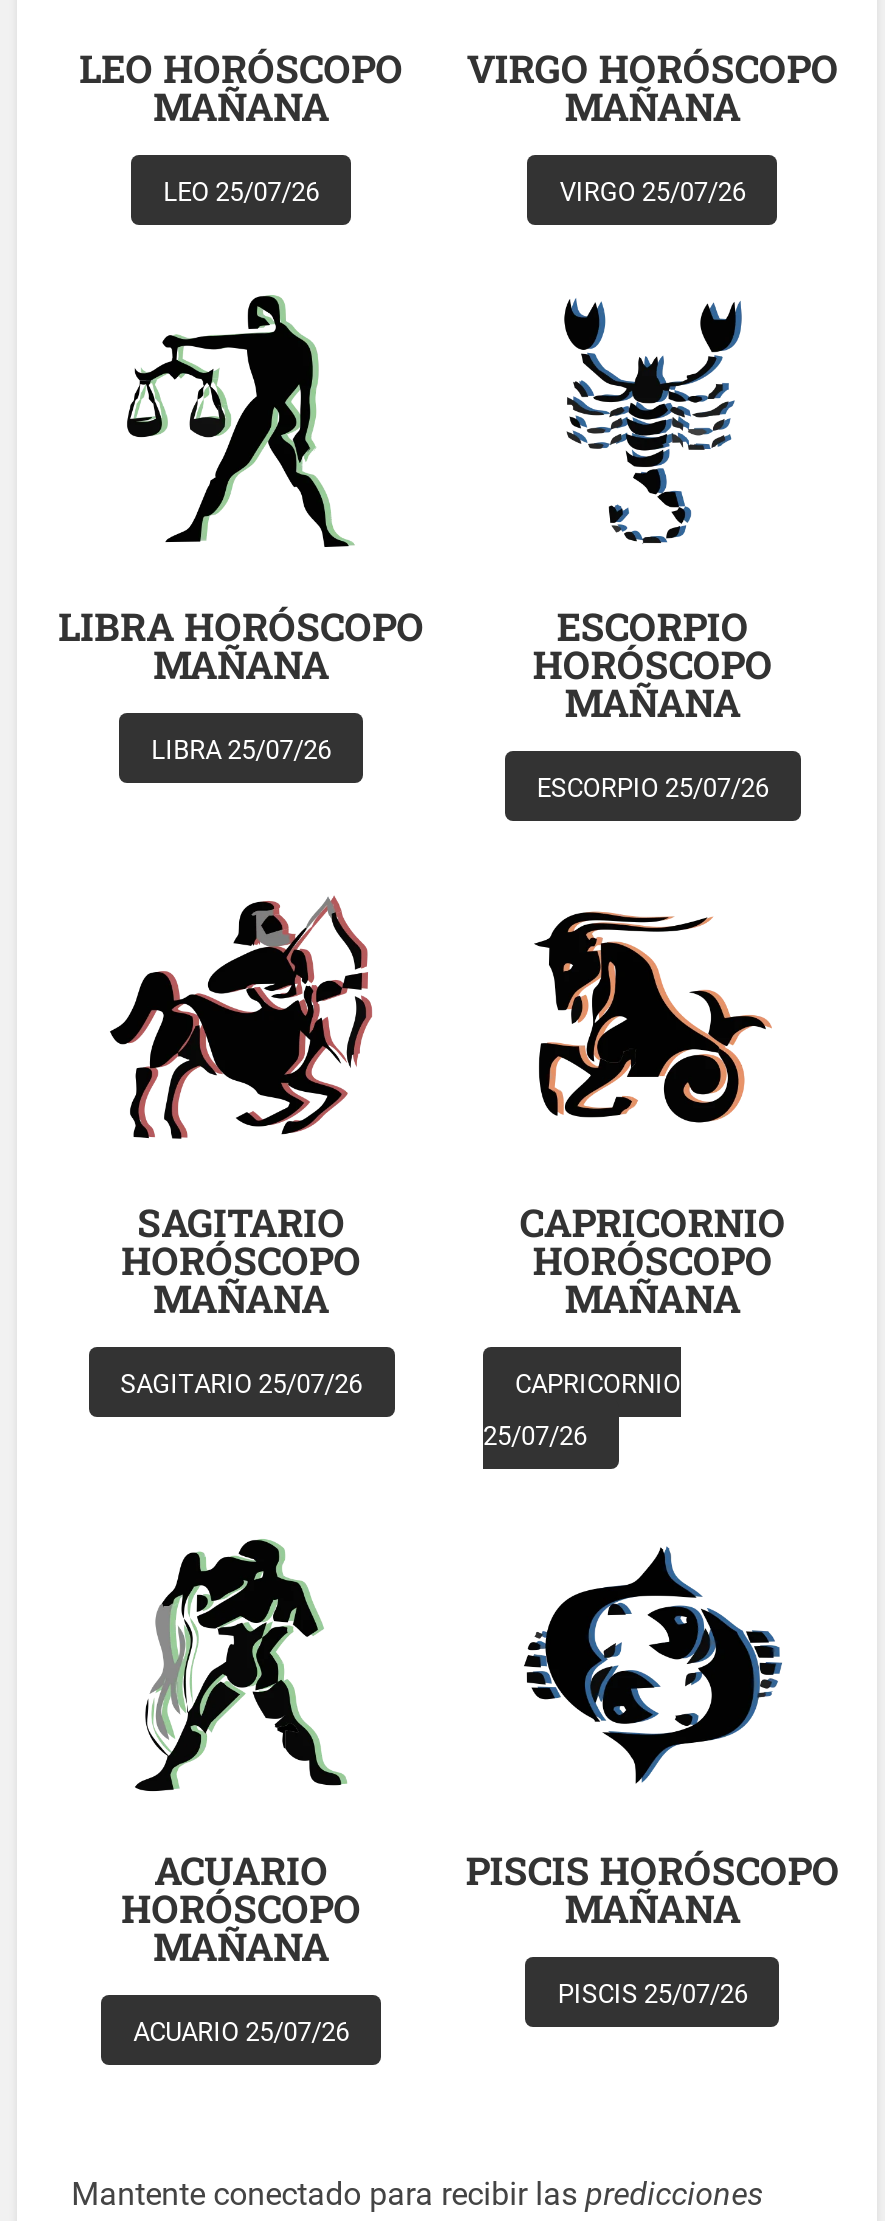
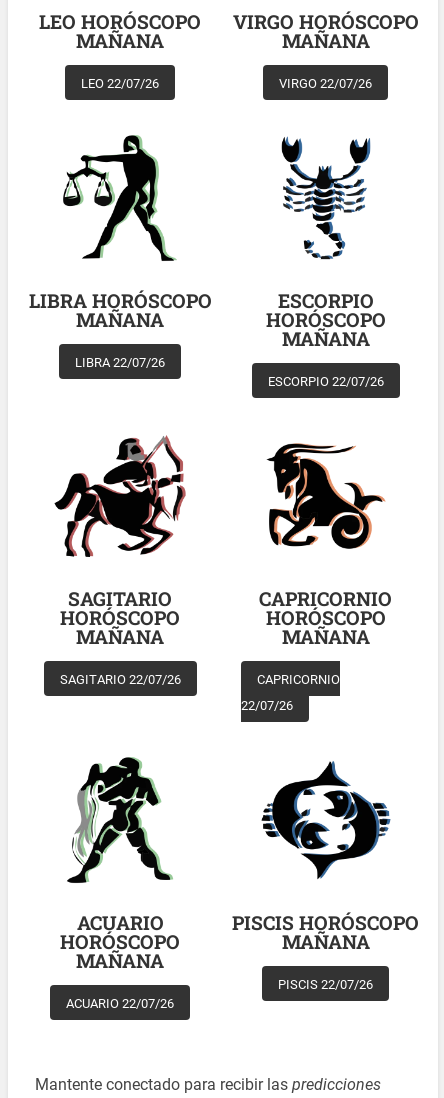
- LEO 25/07/26
+ LEO 22/07/26

- VIRGO 25/07/26
+ VIRGO 22/07/26

- LIBRA 25/07/26
+ LIBRA 22/07/26

- ESCORPIO 25/07/26
+ ESCORPIO 22/07/26

- SAGITARIO 25/07/26
+ SAGITARIO 22/07/26

- 25/07/26
+ 22/07/26

- PISCIS 25/07/26
+ PISCIS 22/07/26

- ACUARIO 25/07/26
+ ACUARIO 22/07/26
